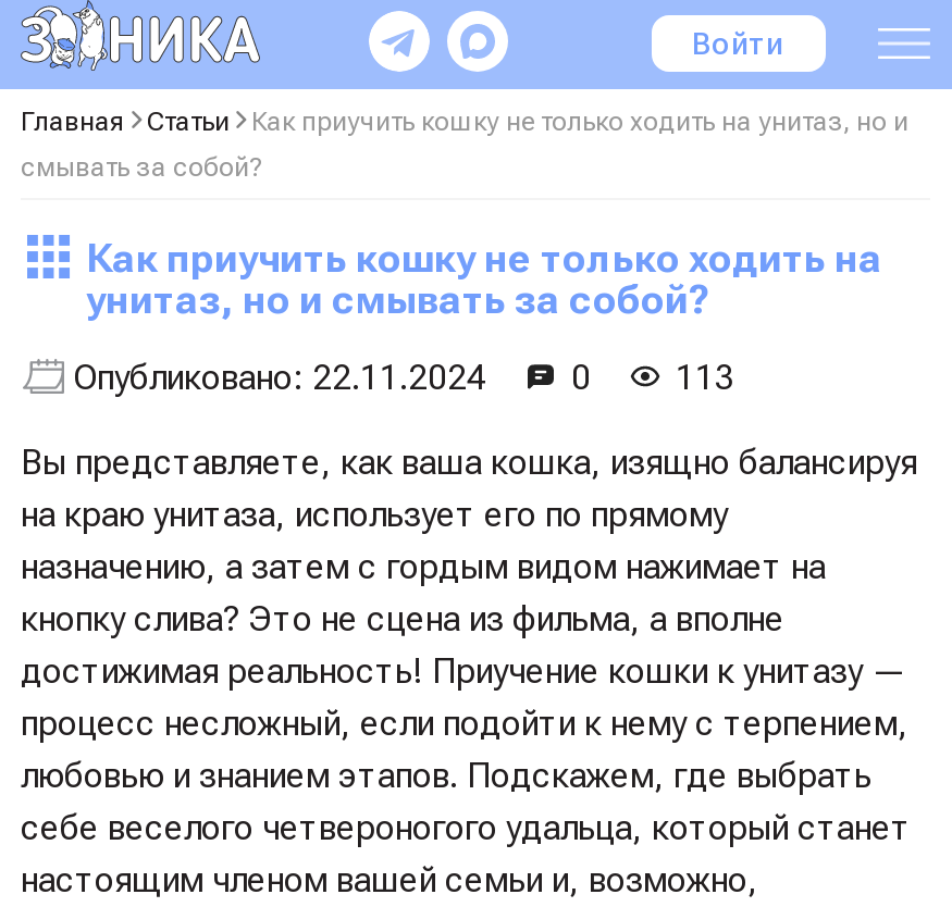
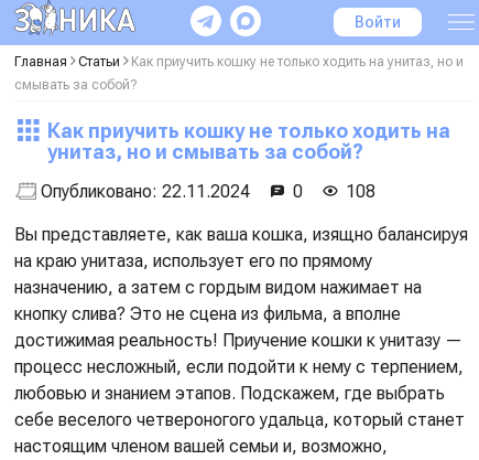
- 113
+ 108
